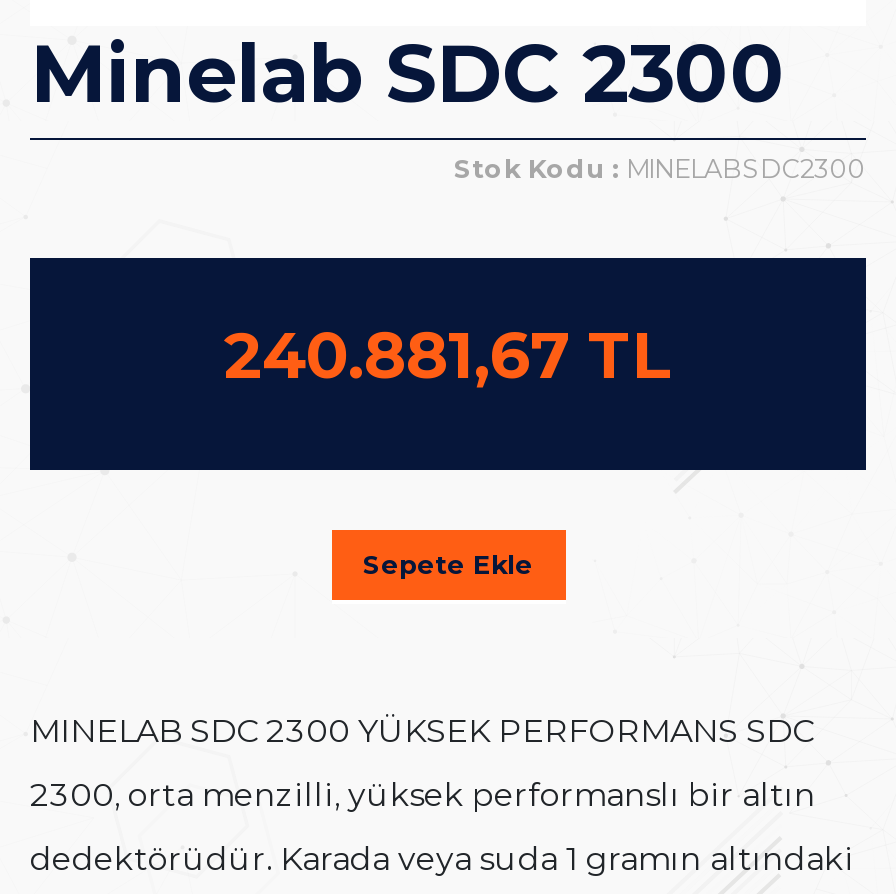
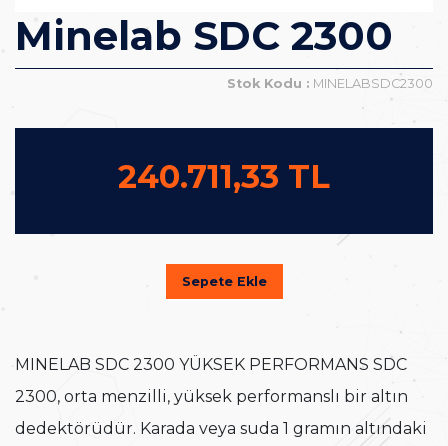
- 240.881,67 TL
+ 240.711,33 TL
